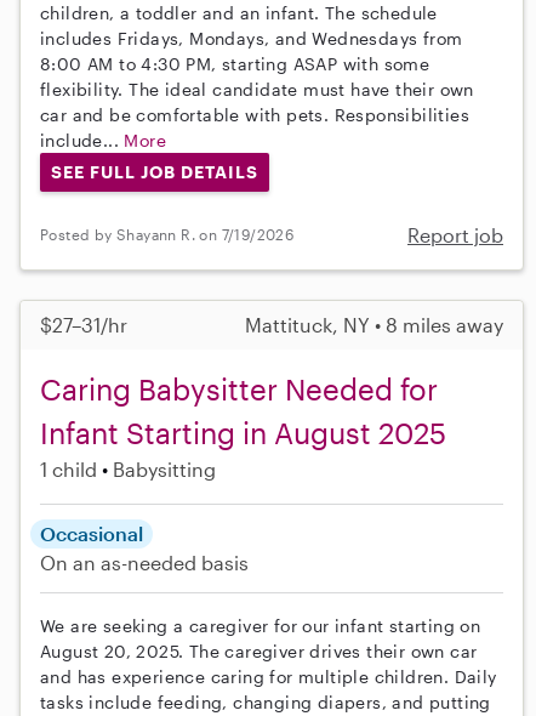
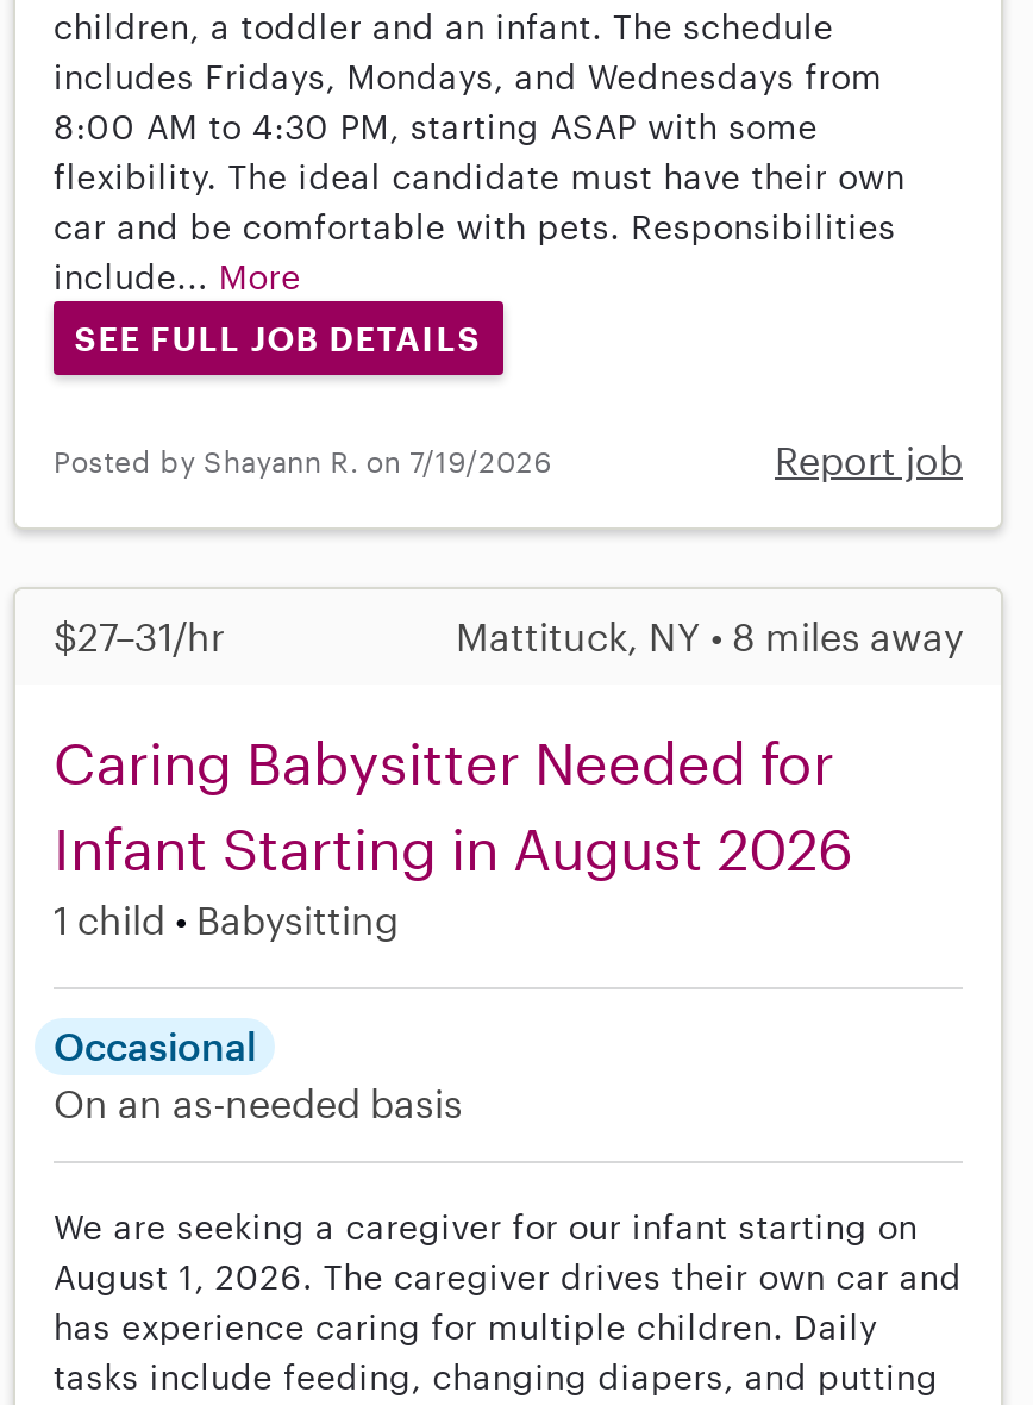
- Infant Starting in August 2025
+ Infant Starting in August 2026

- August 20, 2025. The caregiver drives their own car
- and has experience caring for multiple children. Daily
+ August 1, 2026. The caregiver drives their own car and
+ has experience caring for multiple children. Daily
